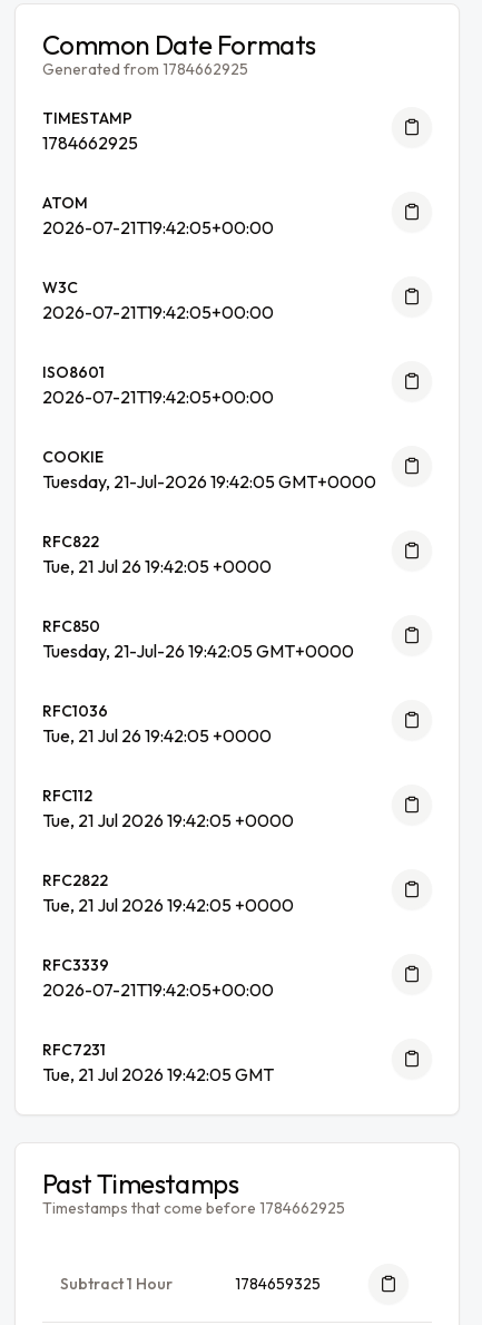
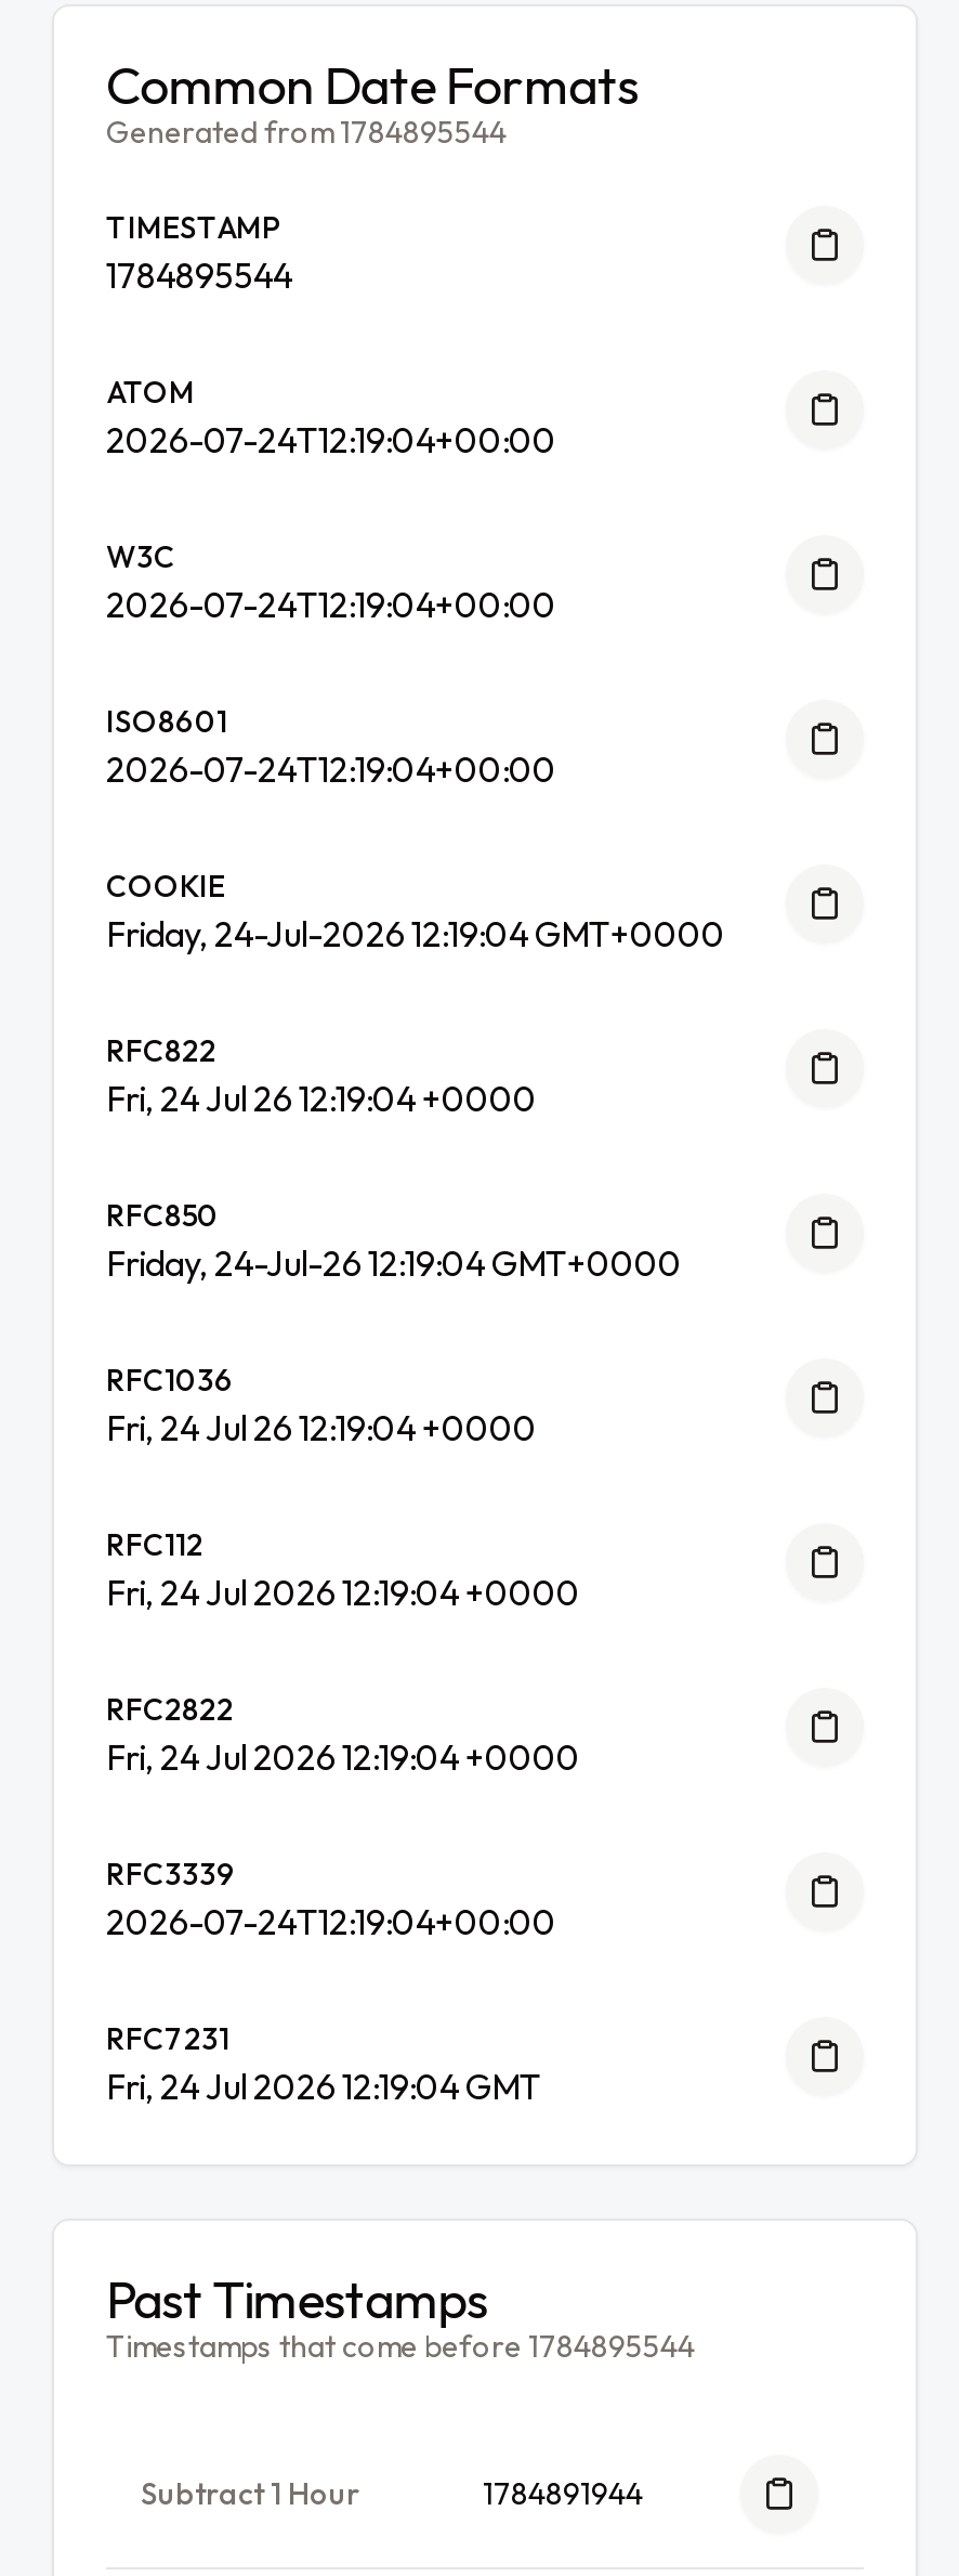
- Generated from 1784662925
+ Generated from 1784895544

- 1784662925
+ 1784895544

- 2026-07-21T19:42:05+00:00
+ 2026-07-24T12:19:04+00:00

- 2026-07-21T19:42:05+00:00
+ 2026-07-24T12:19:04+00:00

- 2026-07-21T19:42:05+00:00
+ 2026-07-24T12:19:04+00:00

- Tuesday, 21-Jul-2026 19:42:05 GMT+0000
+ Friday, 24-Jul-2026 12:19:04 GMT+0000

- Tue, 21 Jul 26 19:42:05 +0000
+ Fri, 24 Jul 26 12:19:04 +0000

- Tuesday, 21-Jul-26 19:42:05 GMT+0000
+ Friday, 24-Jul-26 12:19:04 GMT+0000

- Tue, 21 Jul 26 19:42:05 +0000
+ Fri, 24 Jul 26 12:19:04 +0000

- Tue, 21 Jul 2026 19:42:05 +0000
+ Fri, 24 Jul 2026 12:19:04 +0000

- Tue, 21 Jul 2026 19:42:05 +0000
+ Fri, 24 Jul 2026 12:19:04 +0000

- 2026-07-21T19:42:05+00:00
+ 2026-07-24T12:19:04+00:00

- Tue, 21 Jul 2026 19:42:05 GMT
+ Fri, 24 Jul 2026 12:19:04 GMT

- Timestamps that come before 1784662925
+ Timestamps that come before 1784895544

- 1784659325
+ 1784891944
